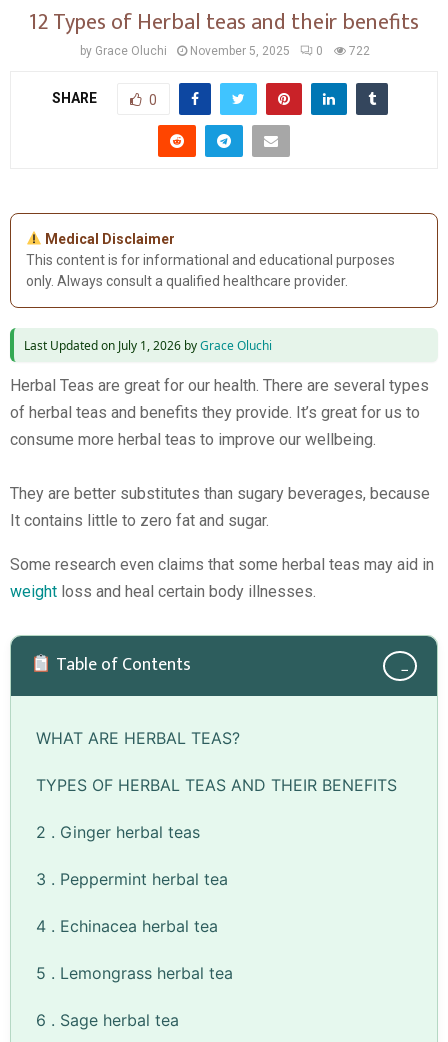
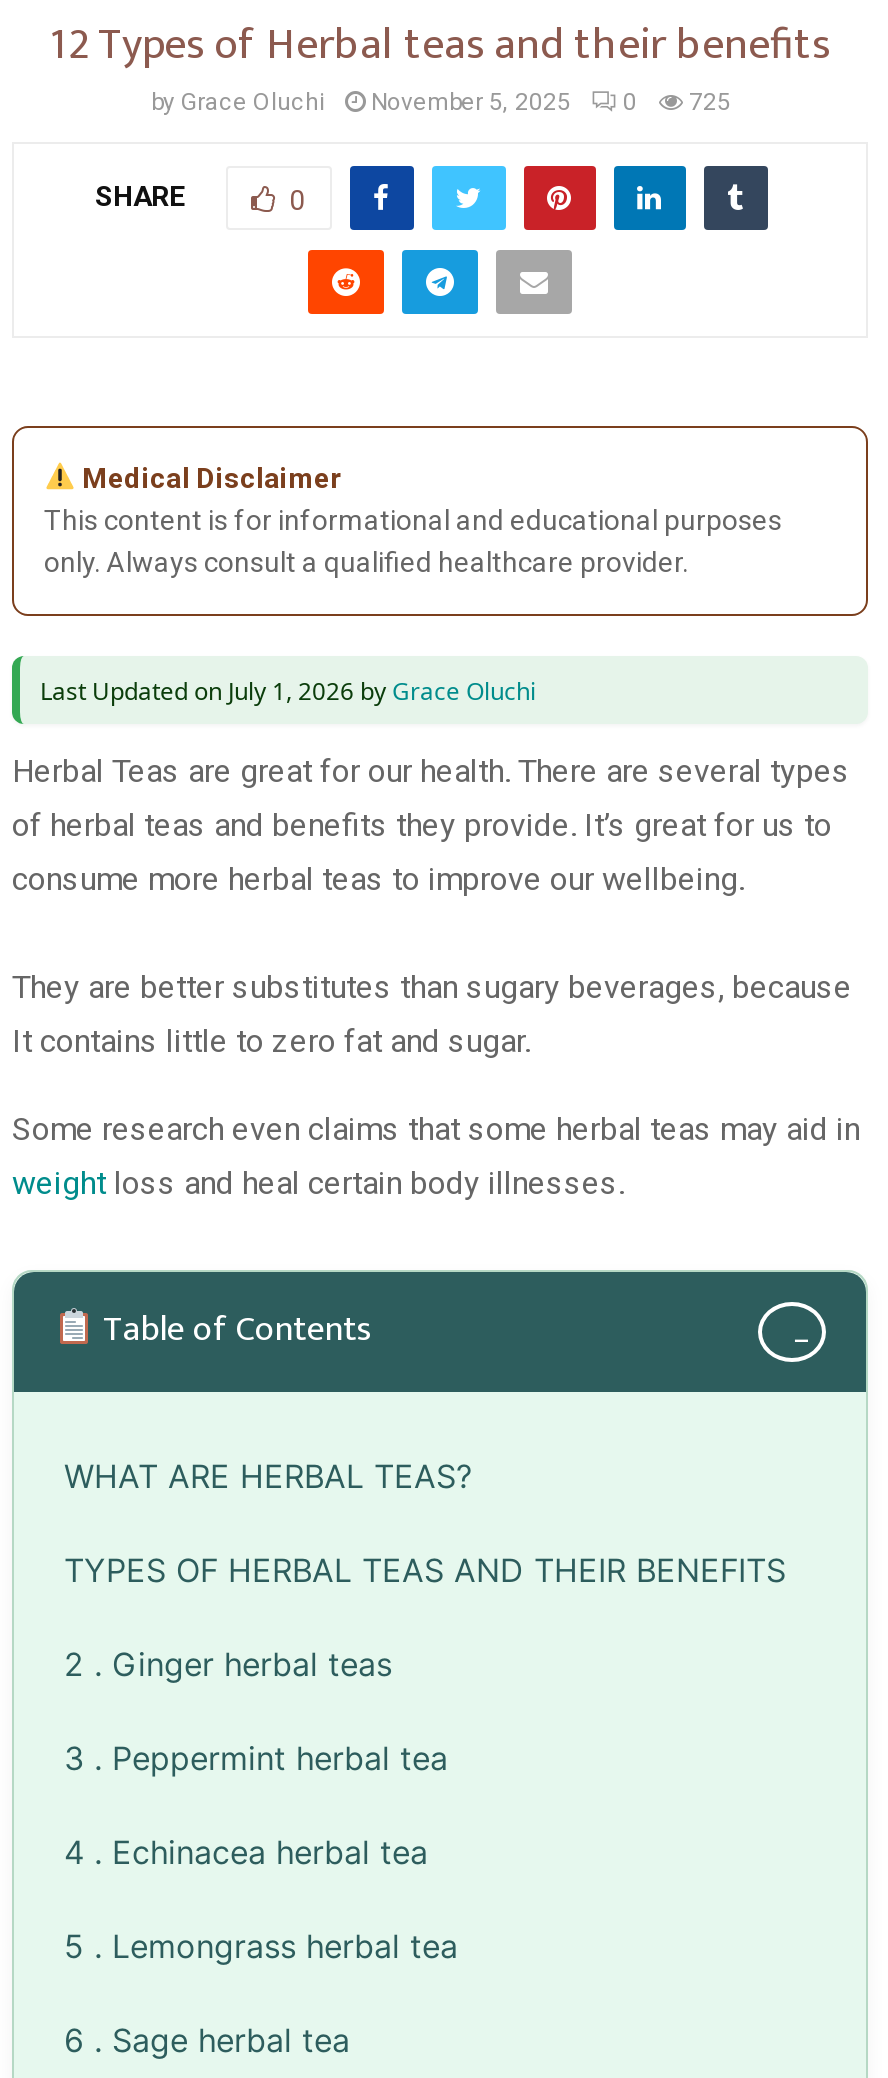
- by Grace Oluchi November 5, 2025 0 722
+ by Grace Oluchi November 5, 2025 0 725
